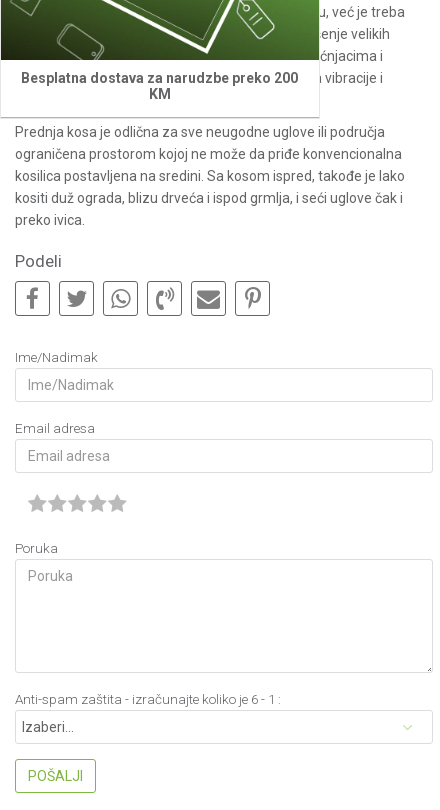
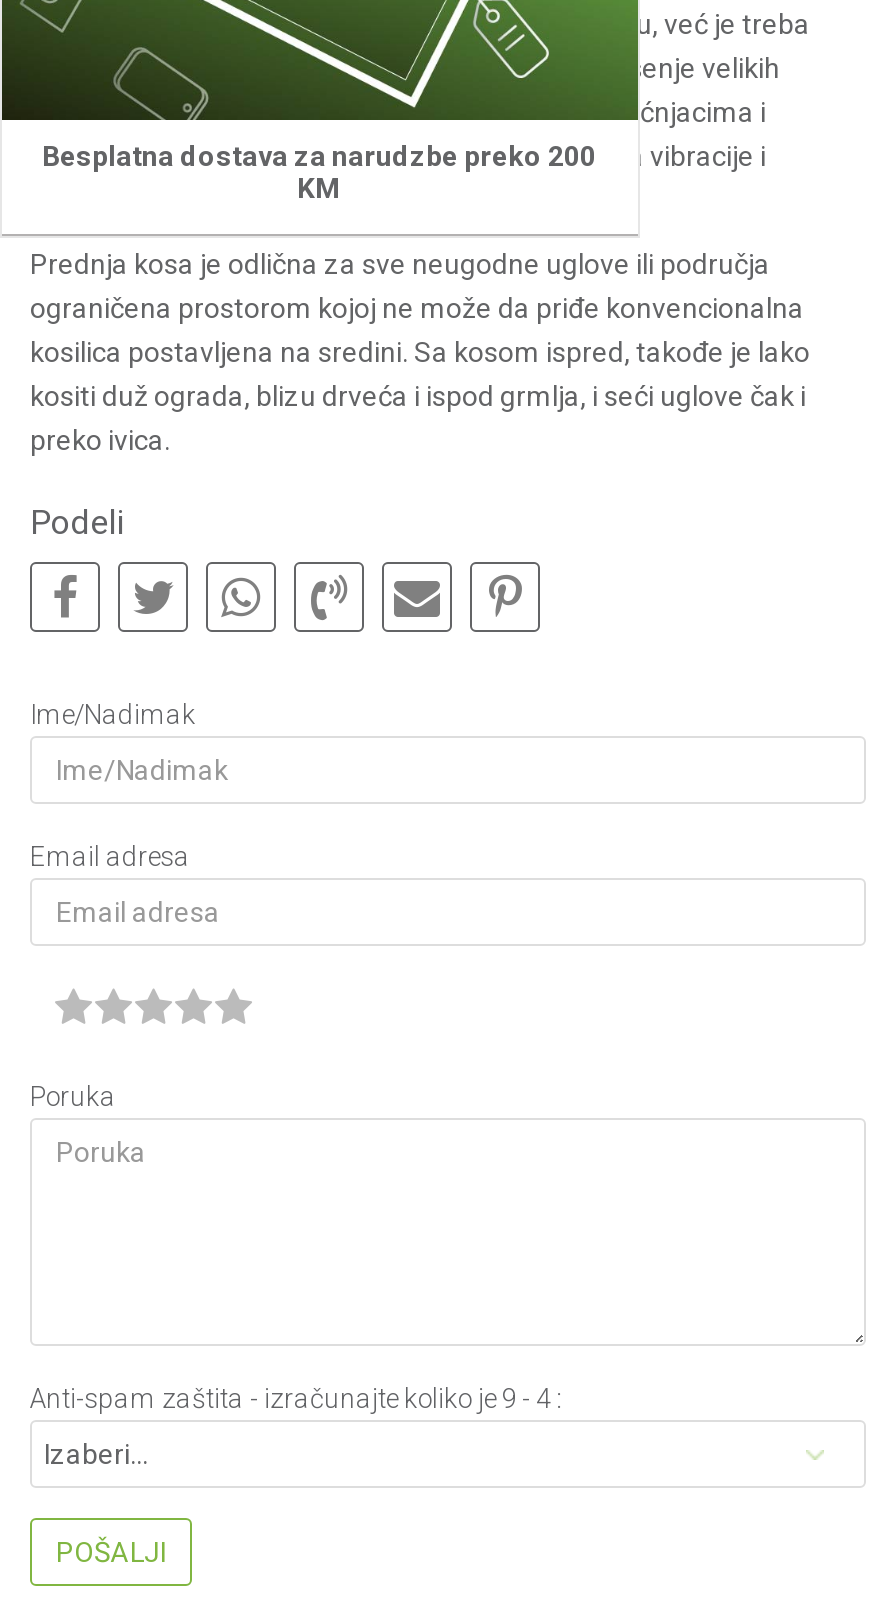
- Anti-spam zaštita - izračunajte koliko je 6 - 1 :
+ Anti-spam zaštita - izračunajte koliko je 9 - 4 :
